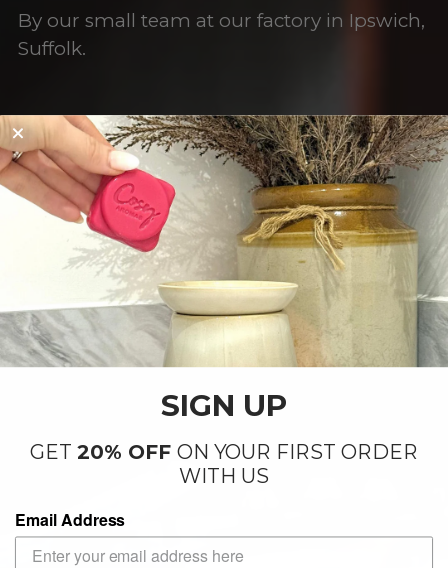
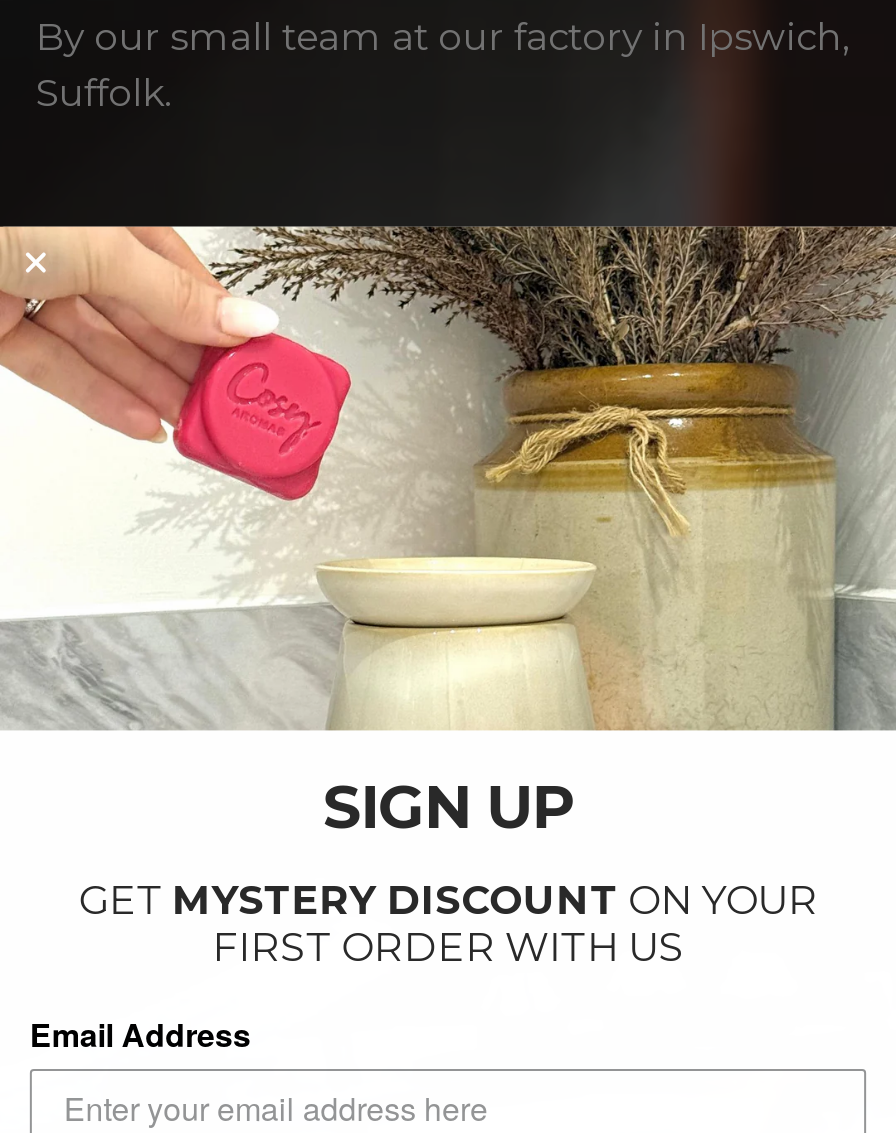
- GET 20% OFF ON YOUR FIRST ORDER
- WITH US
+ GET MYSTERY DISCOUNT ON YOUR
+ FIRST ORDER WITH US
